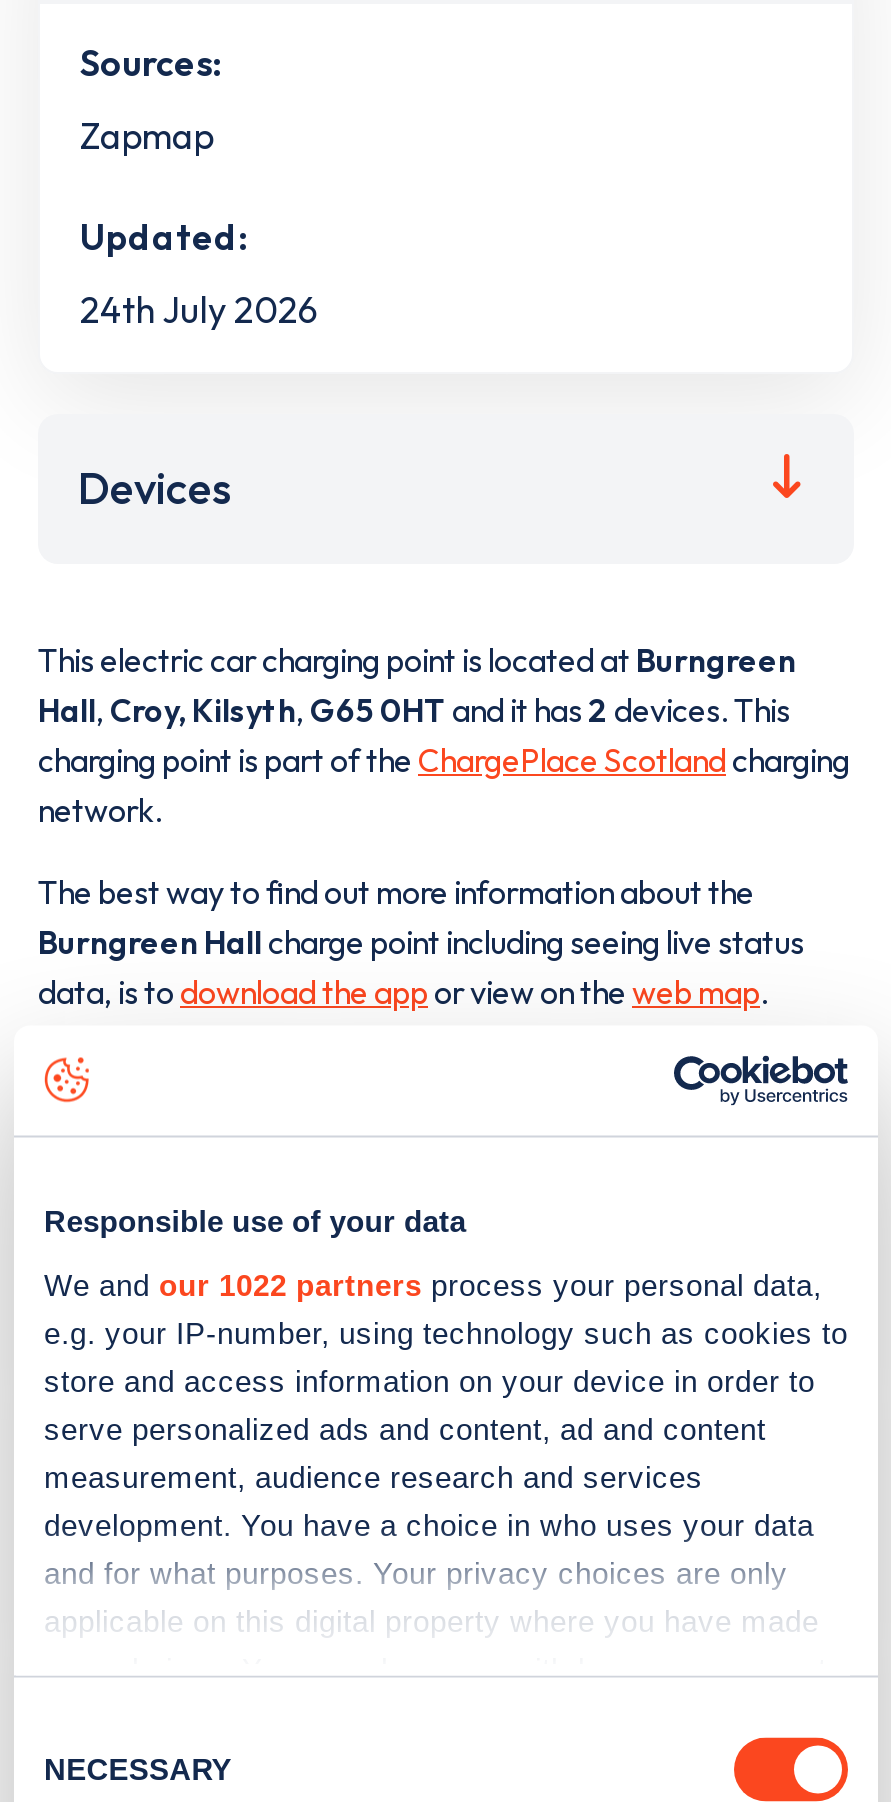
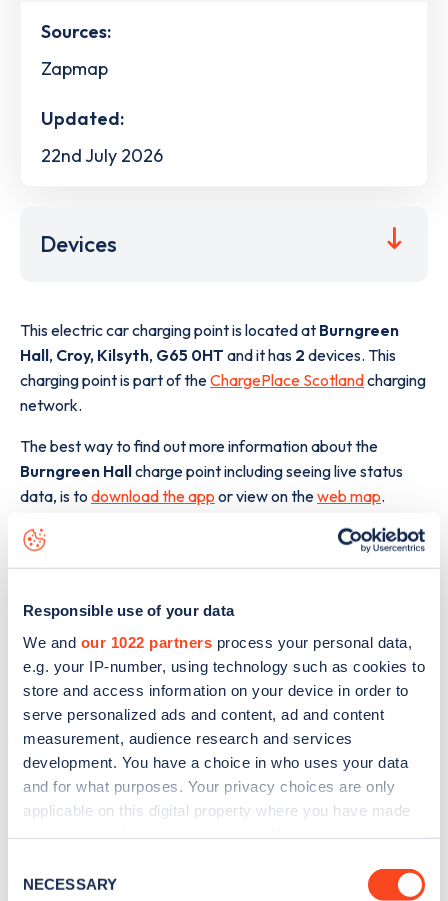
- 24th July 2026
+ 22nd July 2026
